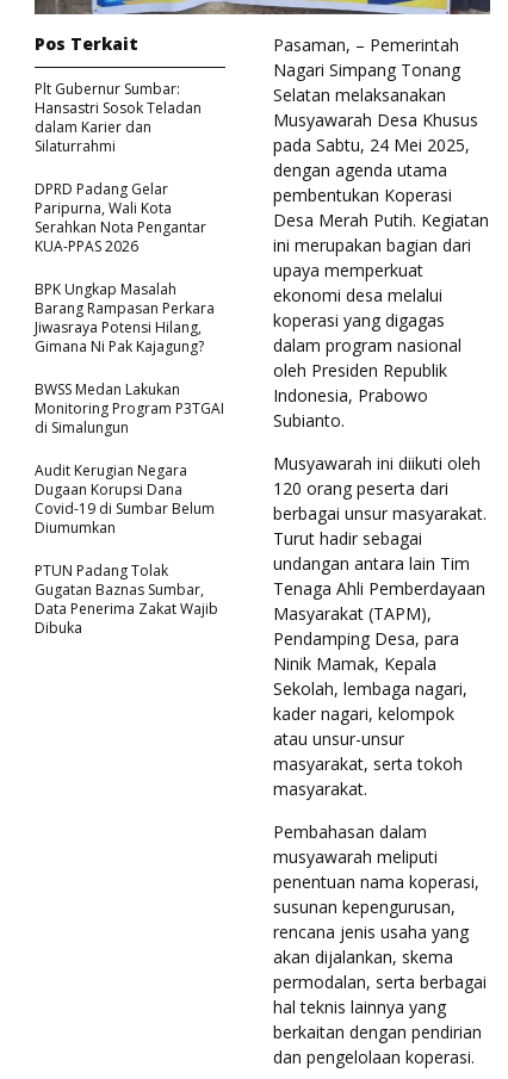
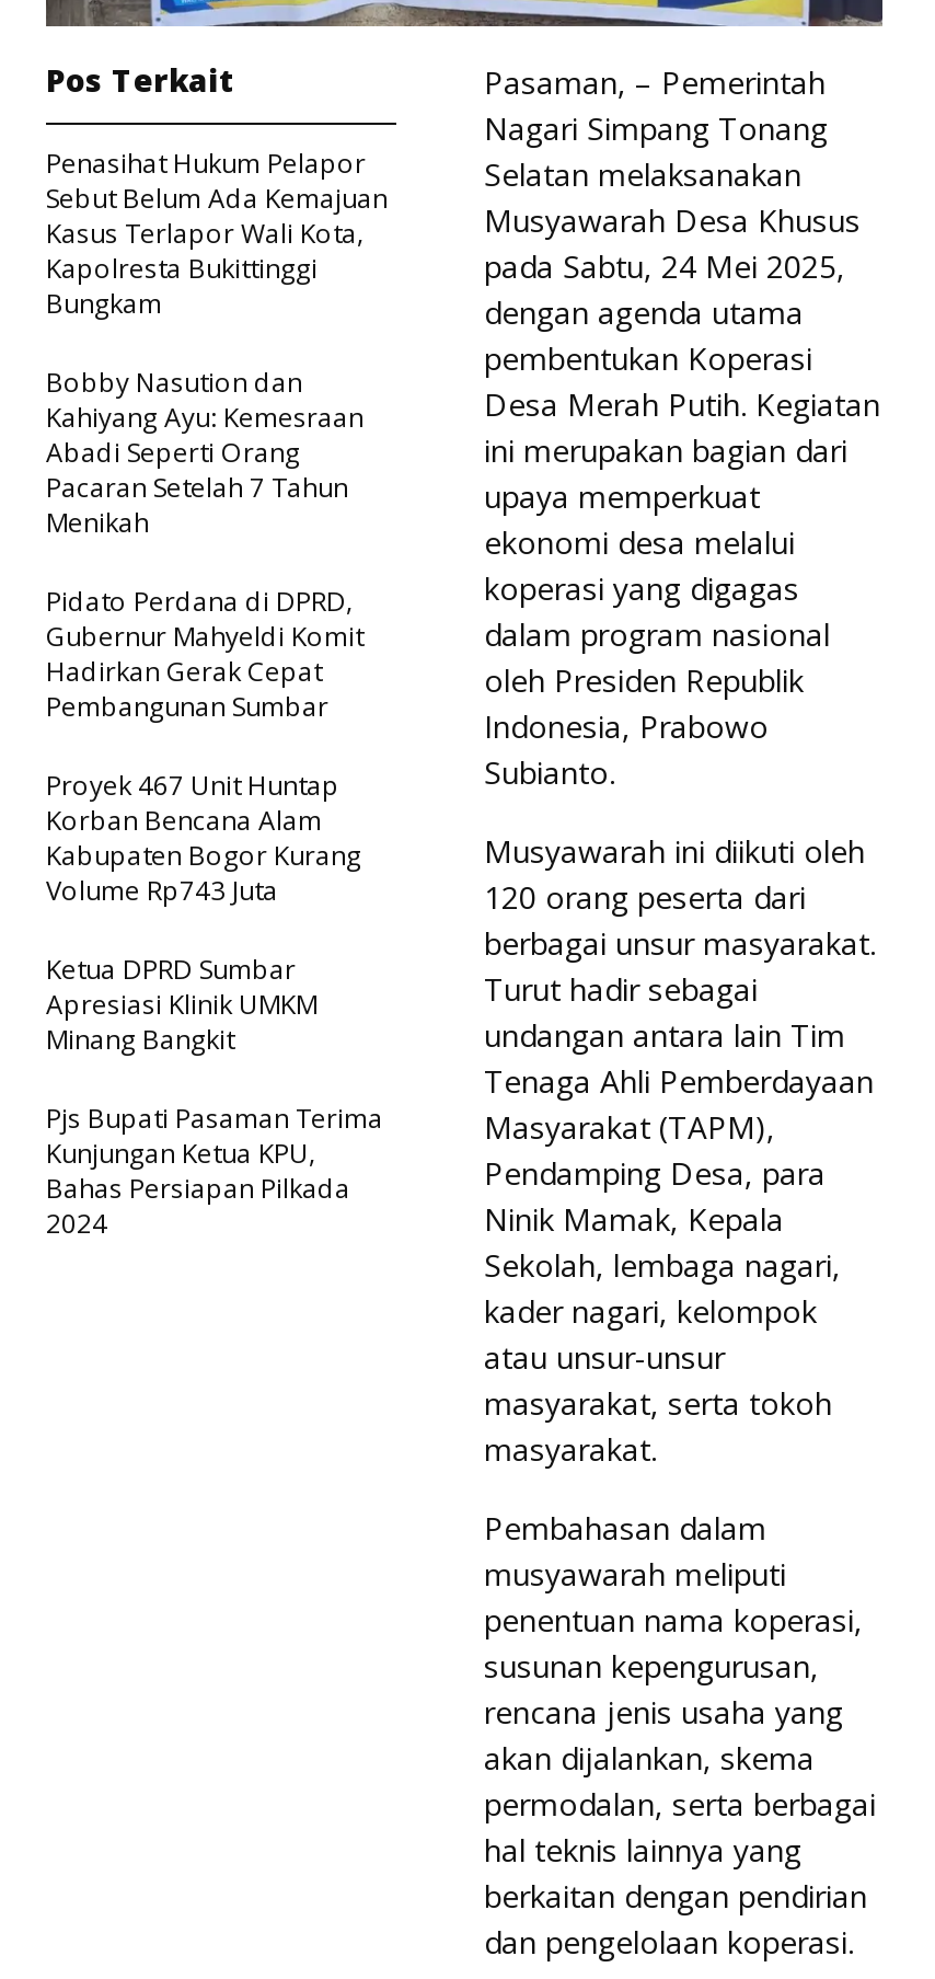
- Plt Gubernur Sumbar:
- Hansastri Sosok Teladan
- dalam Karier dan
- Silaturrahmi
+ Penasihat Hukum Pelapor
+ Sebut Belum Ada Kemajuan
+ Kasus Terlapor Wali Kota,
+ Kapolresta Bukittinggi
+ Bungkam

- DPRD Padang Gelar
- Paripurna, Wali Kota
- Serahkan Nota Pengantar
- KUA-PPAS 2026
+ Bobby Nasution dan
+ Kahiyang Ayu: Kemesraan
+ Abadi Seperti Orang
+ Pacaran Setelah 7 Tahun
+ Menikah

- BPK Ungkap Masalah
- Barang Rampasan Perkara
- Jiwasraya Potensi Hilang,
- Gimana Ni Pak Kajagung?
+ Pidato Perdana di DPRD,
+ Gubernur Mahyeldi Komit
+ Hadirkan Gerak Cepat
+ Pembangunan Sumbar

- BWSS Medan Lakukan
- Monitoring Program P3TGAI
- di Simalungun
+ Proyek 467 Unit Huntap
+ Korban Bencana Alam
+ Kabupaten Bogor Kurang
+ Volume Rp743 Juta

- Audit Kerugian Negara
- Dugaan Korupsi Dana
- Covid-19 di Sumbar Belum
- Diumumkan
+ Ketua DPRD Sumbar
+ Apresiasi Klinik UMKM
+ Minang Bangkit

- PTUN Padang Tolak
- Gugatan Baznas Sumbar,
- Data Penerima Zakat Wajib
- Dibuka
+ Pjs Bupati Pasaman Terima
+ Kunjungan Ketua KPU,
+ Bahas Persiapan Pilkada
+ 2024
